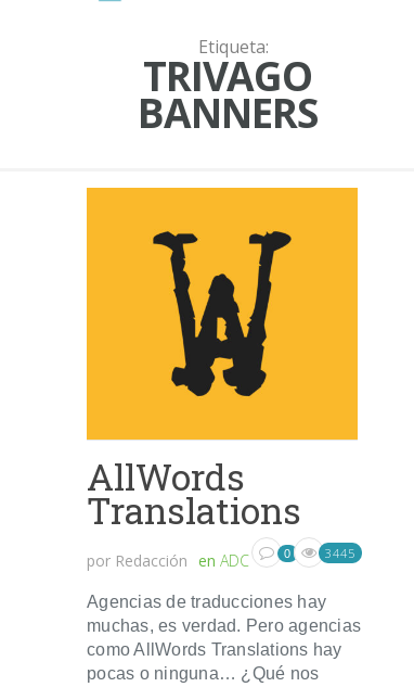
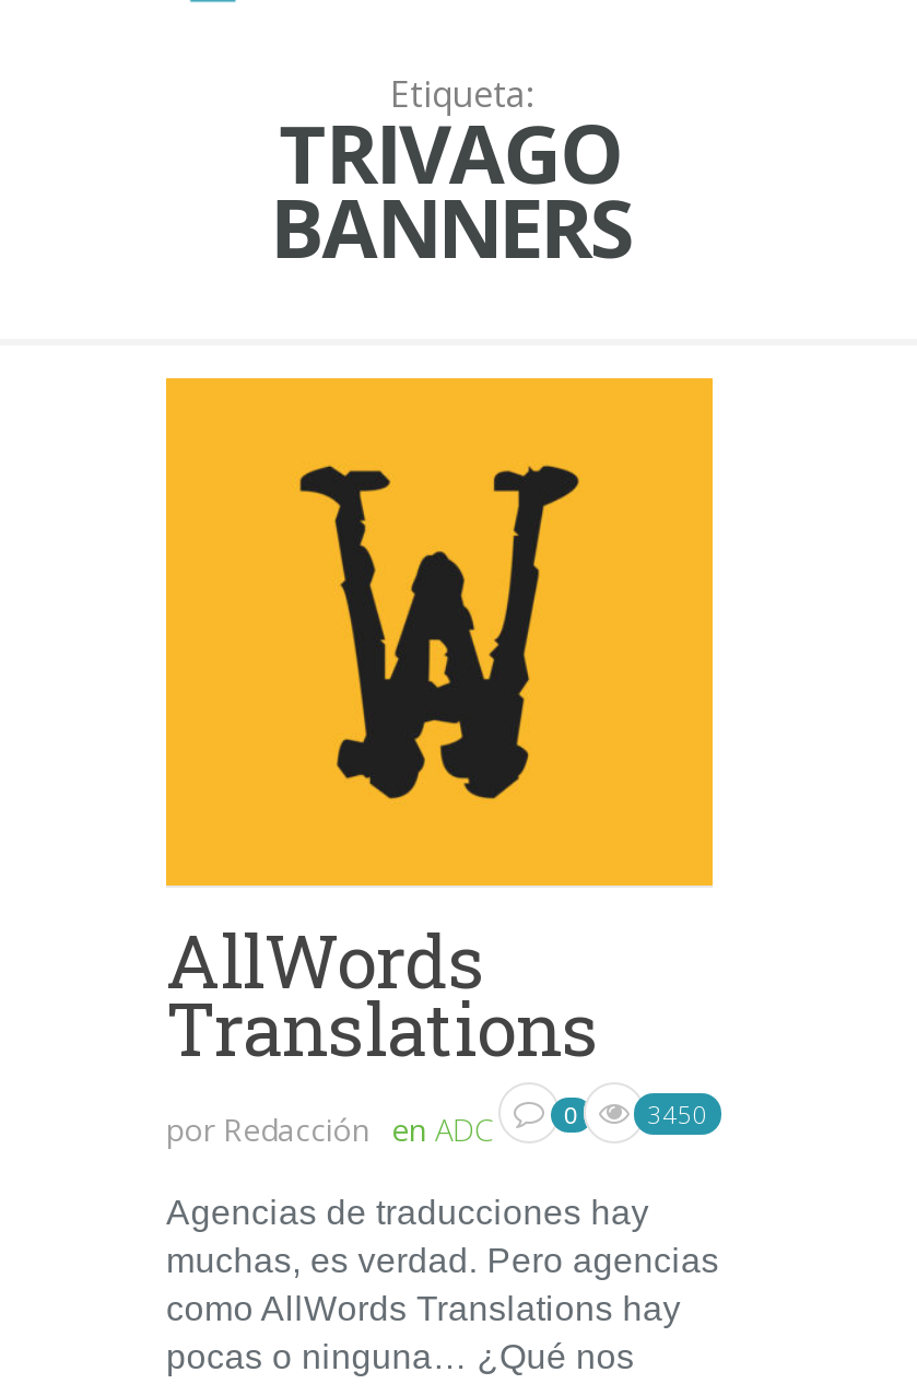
- 3445
+ 3450
